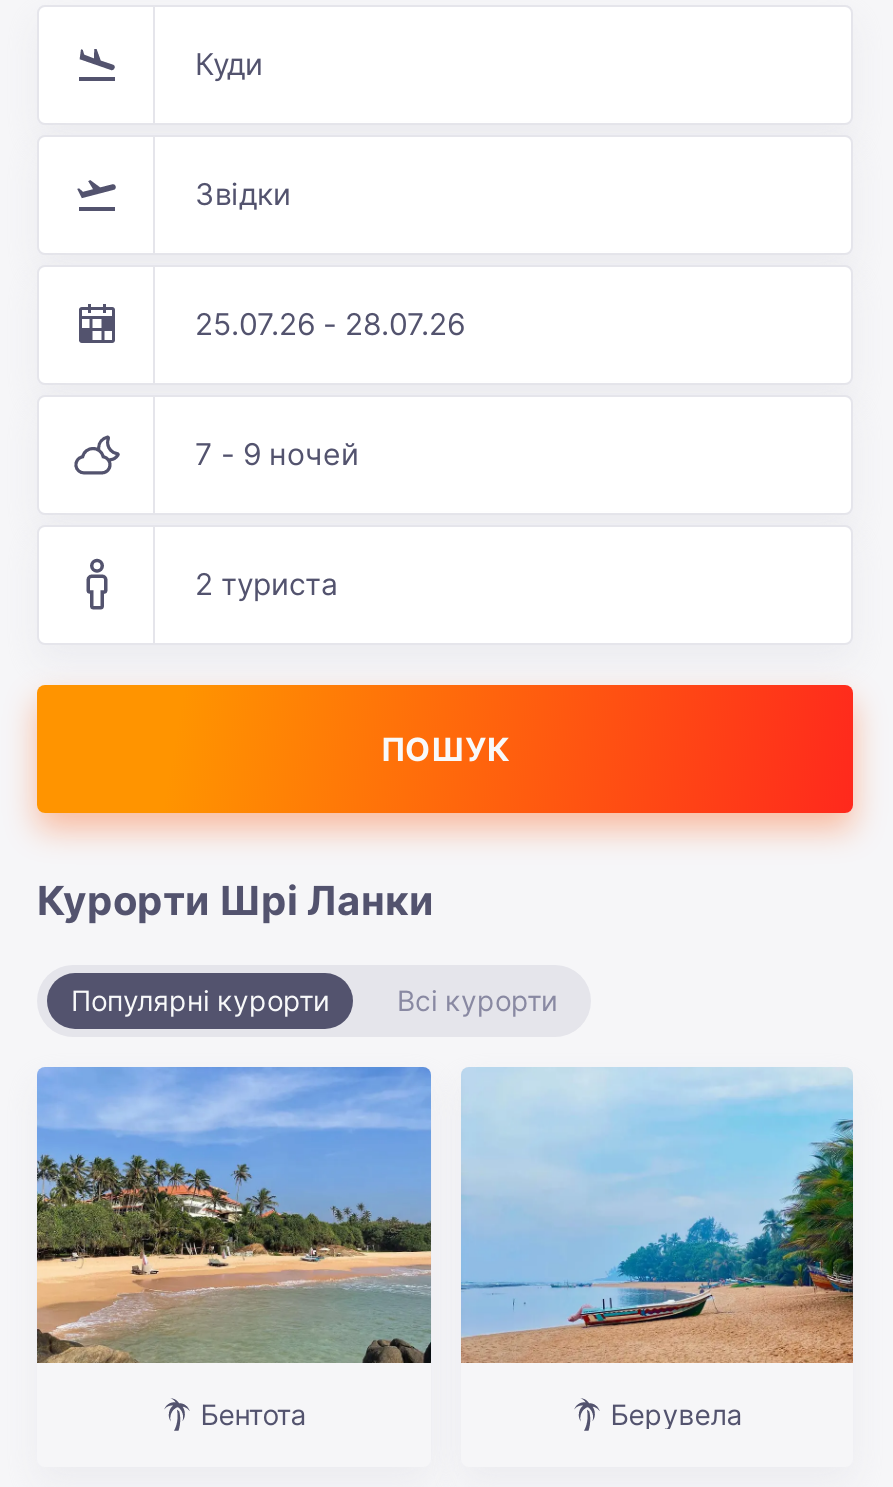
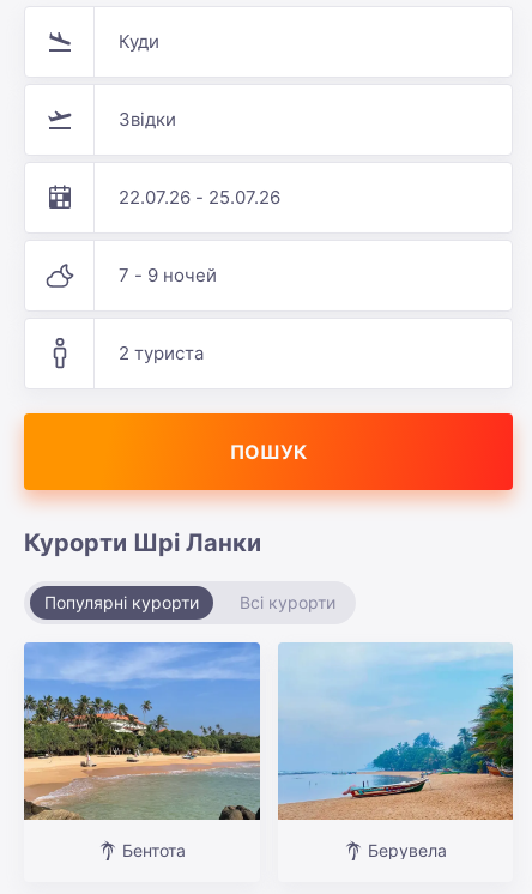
- 25.07.26 - 28.07.26
+ 22.07.26 - 25.07.26
